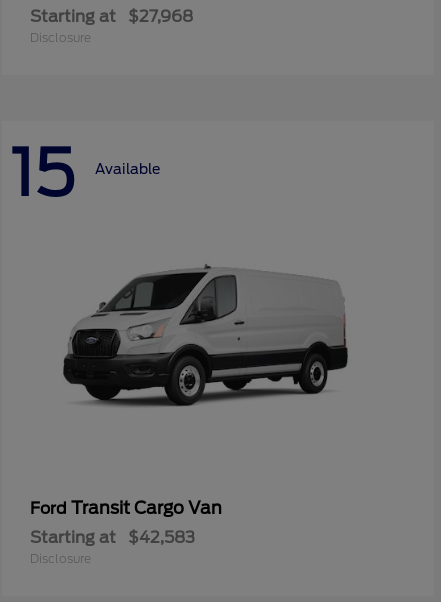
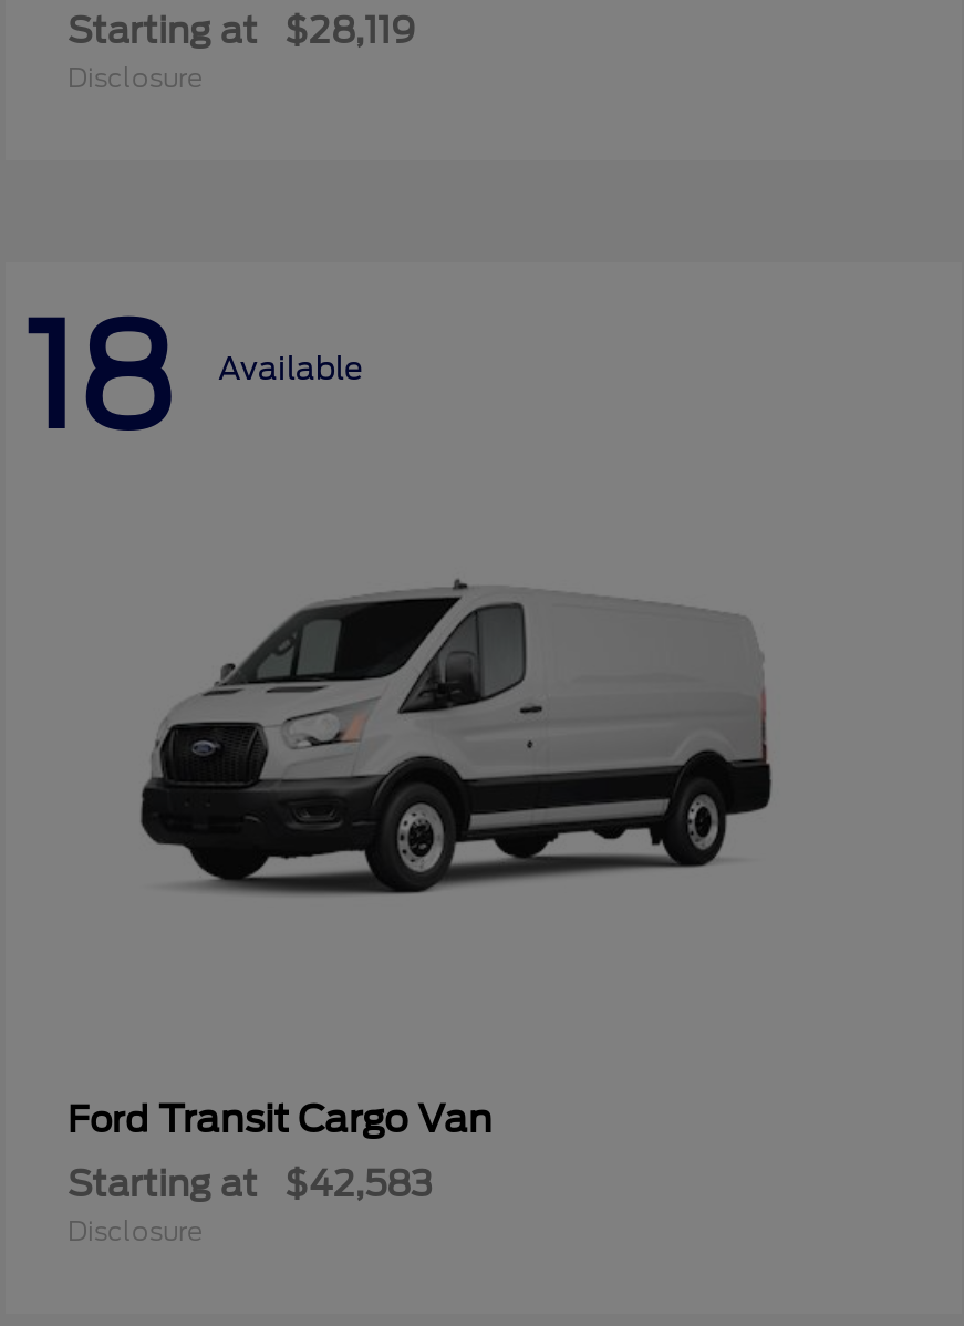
- Starting at $27,968
+ Starting at $28,119

- 15 Available
+ 18 Available
